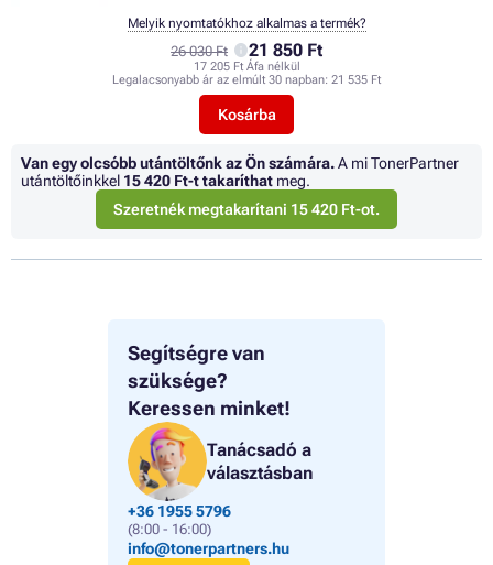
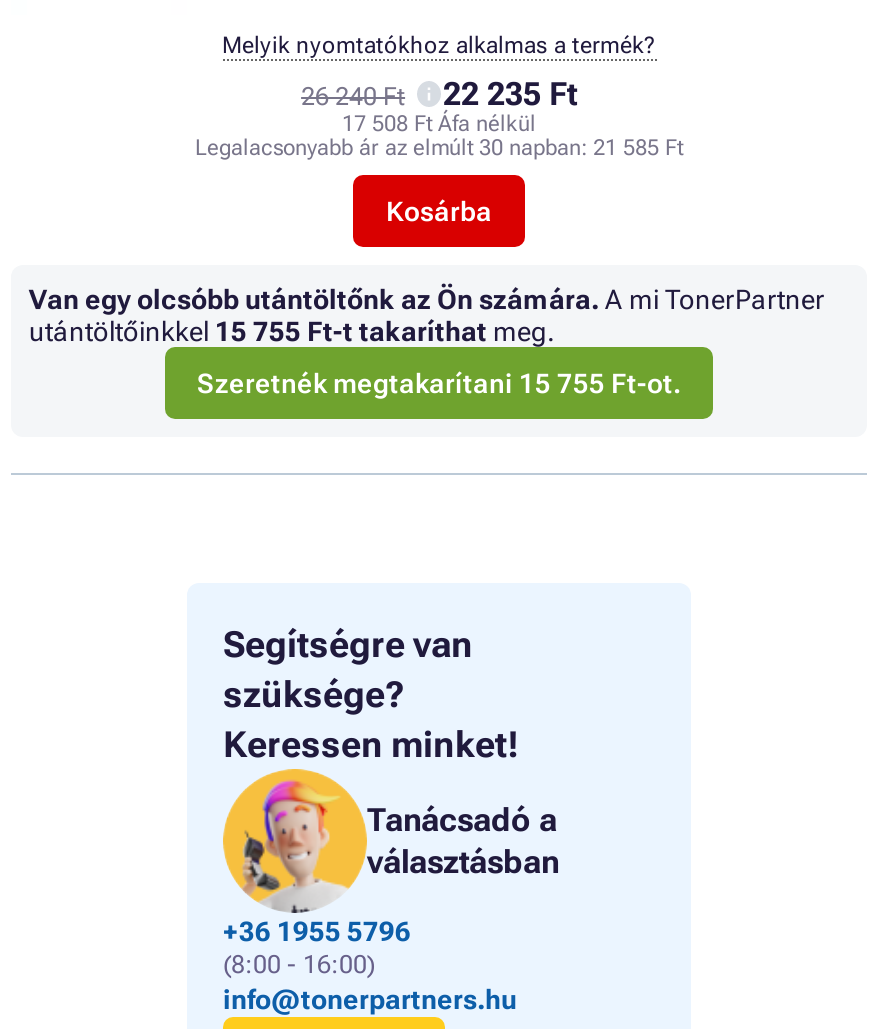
- 26 030 Ft
+ 26 240 Ft

- 21 850 Ft
+ 22 235 Ft

- 17 205 Ft Áfa nélkül
+ 17 508 Ft Áfa nélkül

- Legalacsonyabb ár az elmúlt 30 napban: 21 535 Ft
+ Legalacsonyabb ár az elmúlt 30 napban: 21 585 Ft

- utántöltőinkkel 15 420 Ft-t takaríthat meg.
+ utántöltőinkkel 15 755 Ft-t takaríthat meg.

- Szeretnék megtakarítani 15 420 Ft-ot.
+ Szeretnék megtakarítani 15 755 Ft-ot.
